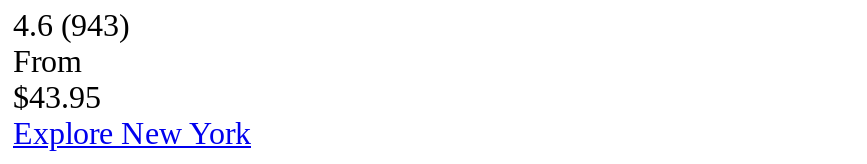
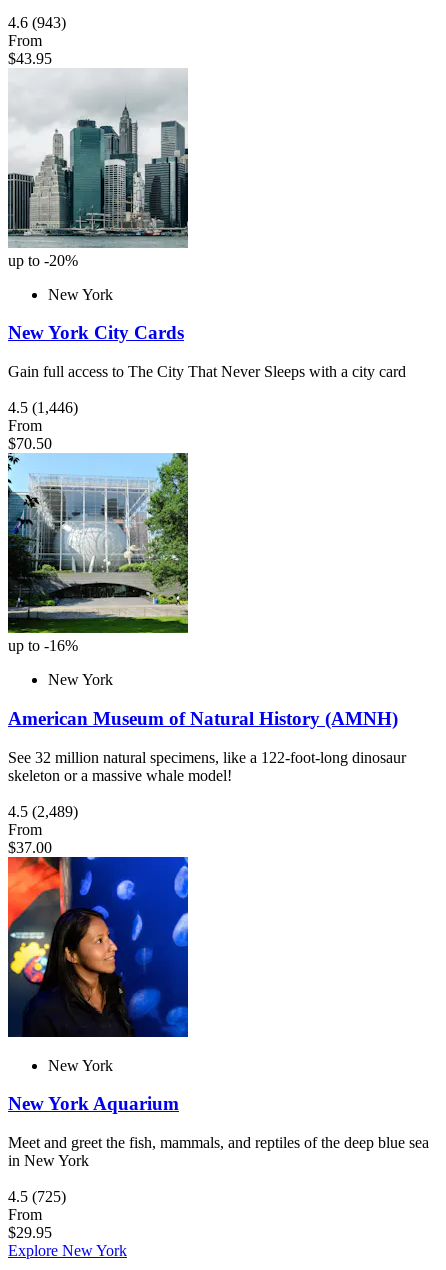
+ [image]
+ up to -20%
+ New York
+ New York City Cards
+ Gain full access to The City That Never Sleeps with a city card
+ 4.5 (1,446)
+ From
+ $70.50

+ [image]
+ up to -16%
+ New York
+ American Museum of Natural History (AMNH)
+ See 32 million natural specimens, like a 122-foot-long dinosaur
+ skeleton or a massive whale model!
+ 4.5 (2,489)
+ From
+ $37.00

+ [image]
+ New York
+ New York Aquarium
+ Meet and greet the fish, mammals, and reptiles of the deep blue sea
+ in New York
+ 4.5 (725)
+ From
+ $29.95
